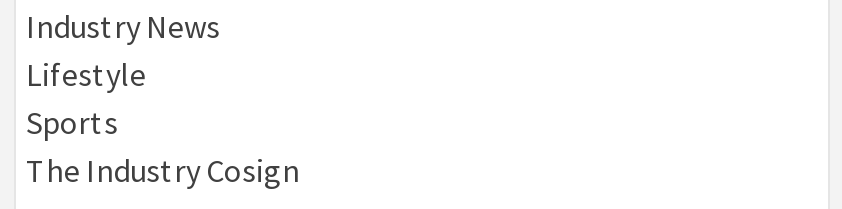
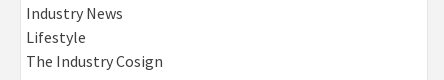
- Sports
